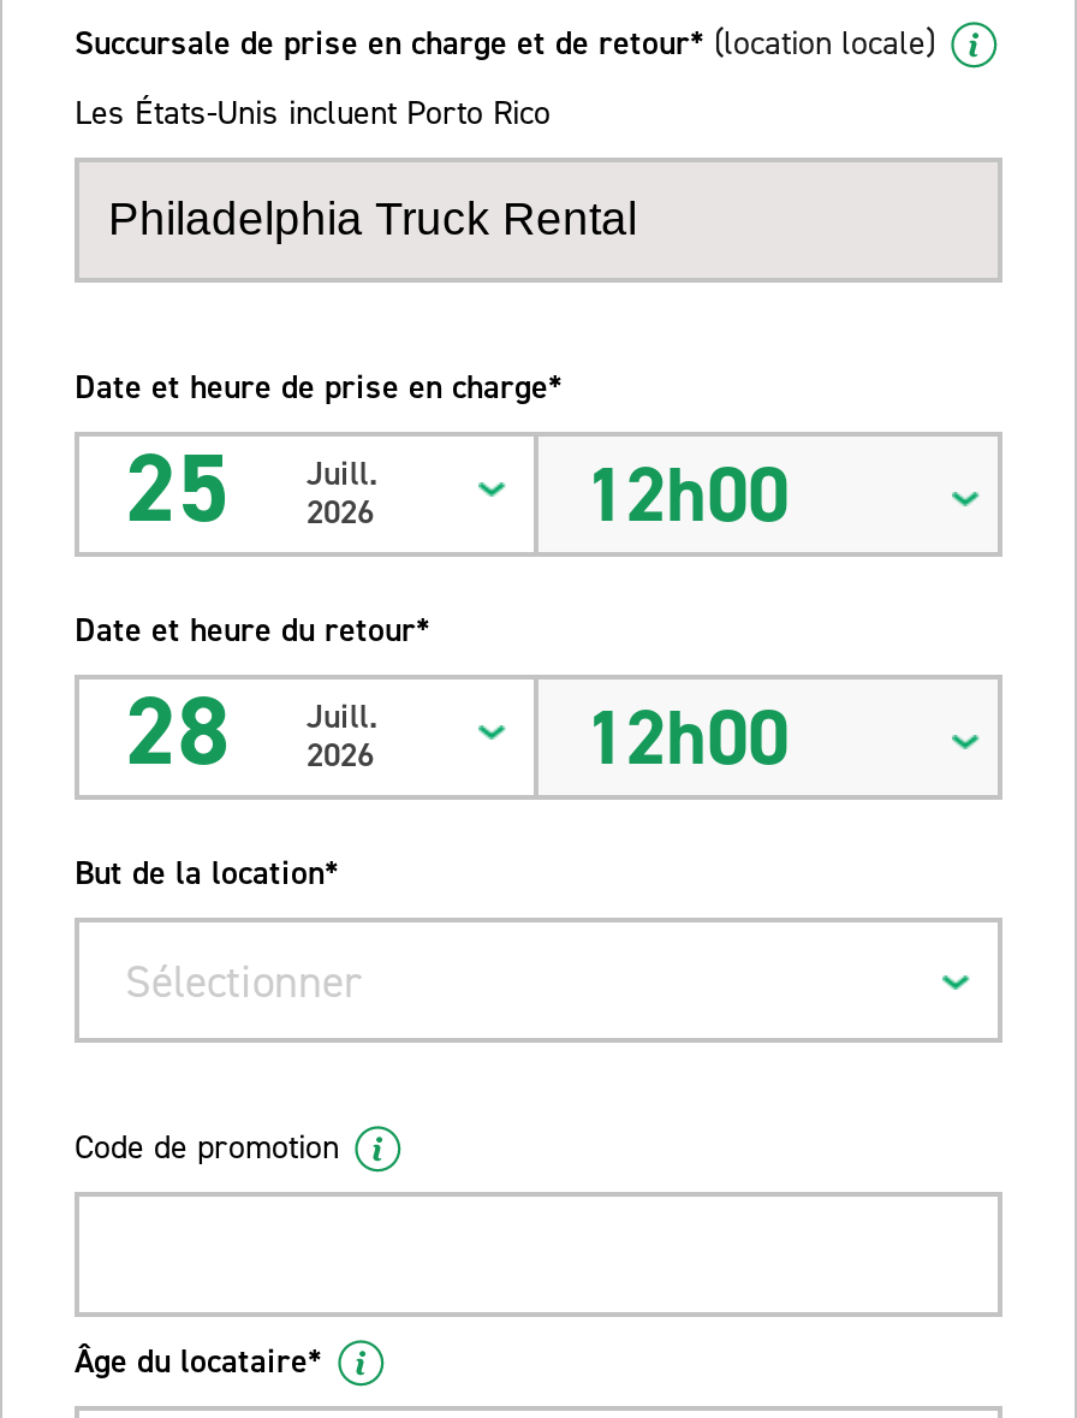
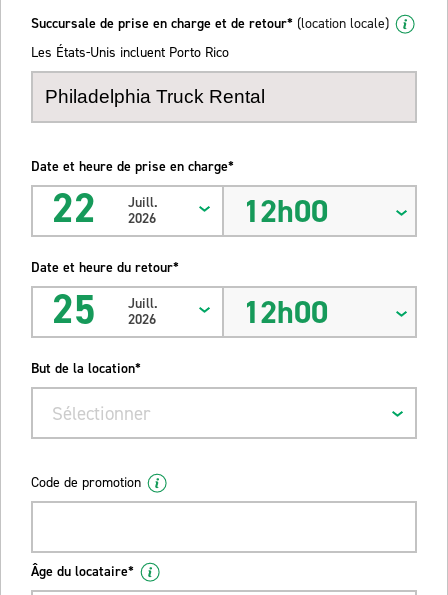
- 25 Juill. 2026
+ 22 Juill. 2026

- 28 Juill. 2026
+ 25 Juill. 2026
